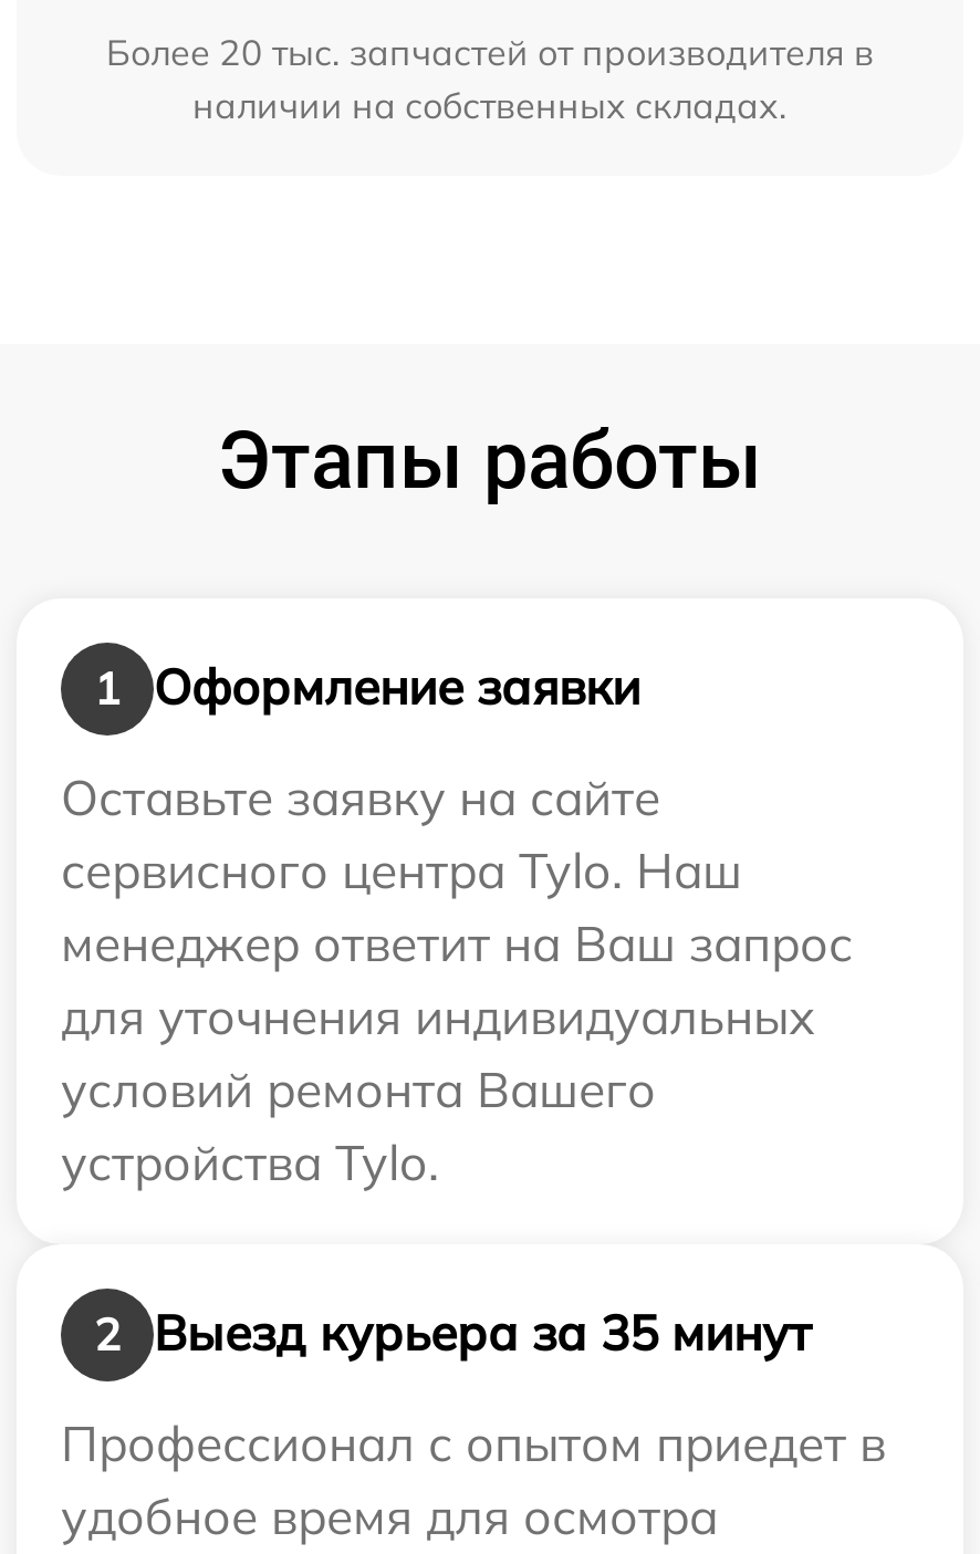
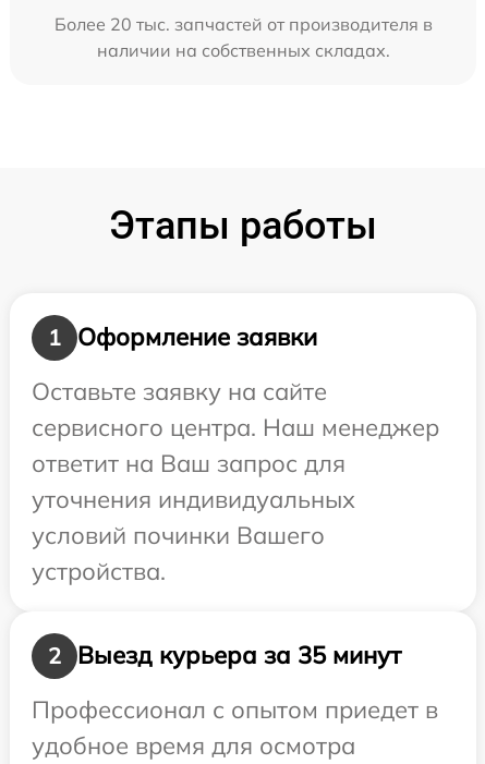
- сервисного центра Tylo. Наш
- менеджер ответит на Ваш запрос
- для уточнения индивидуальных
- условий ремонта Вашего
- устройства Tylo.
+ сервисного центра. Наш менеджер
+ ответит на Ваш запрос для
+ уточнения индивидуальных
+ условий починки Вашего
+ устройства.
